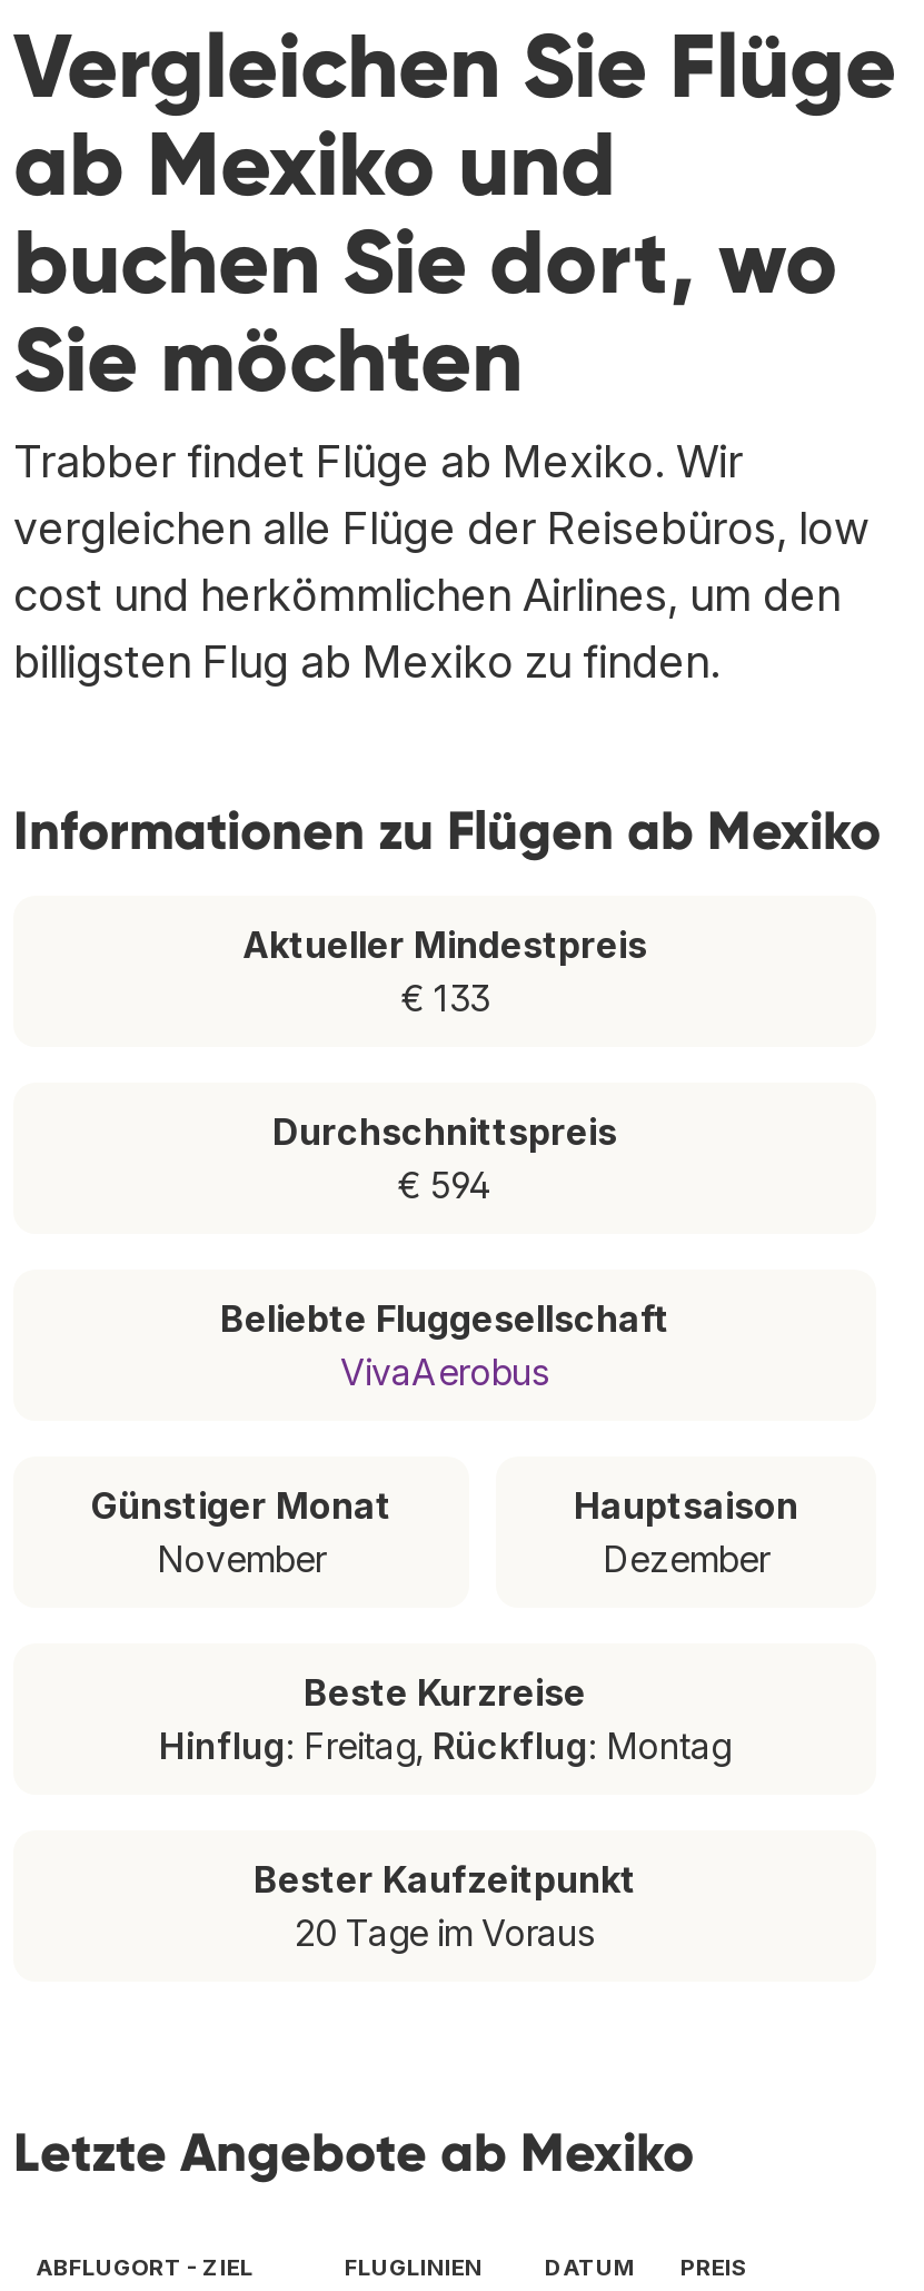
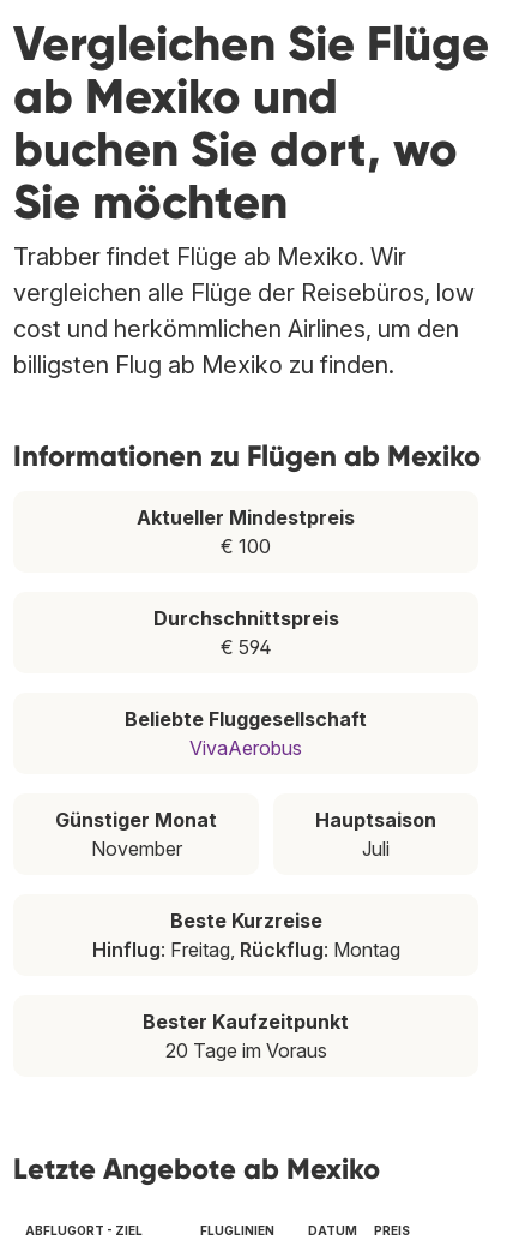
- € 133
+ € 100

- Dezember
+ Juli
